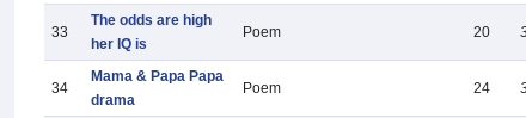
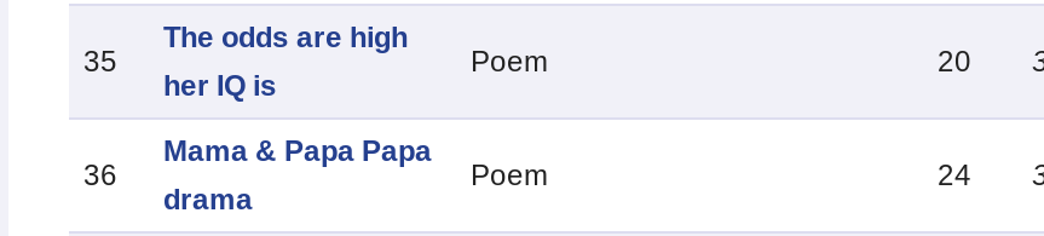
- 33
+ 35

- 34
+ 36
